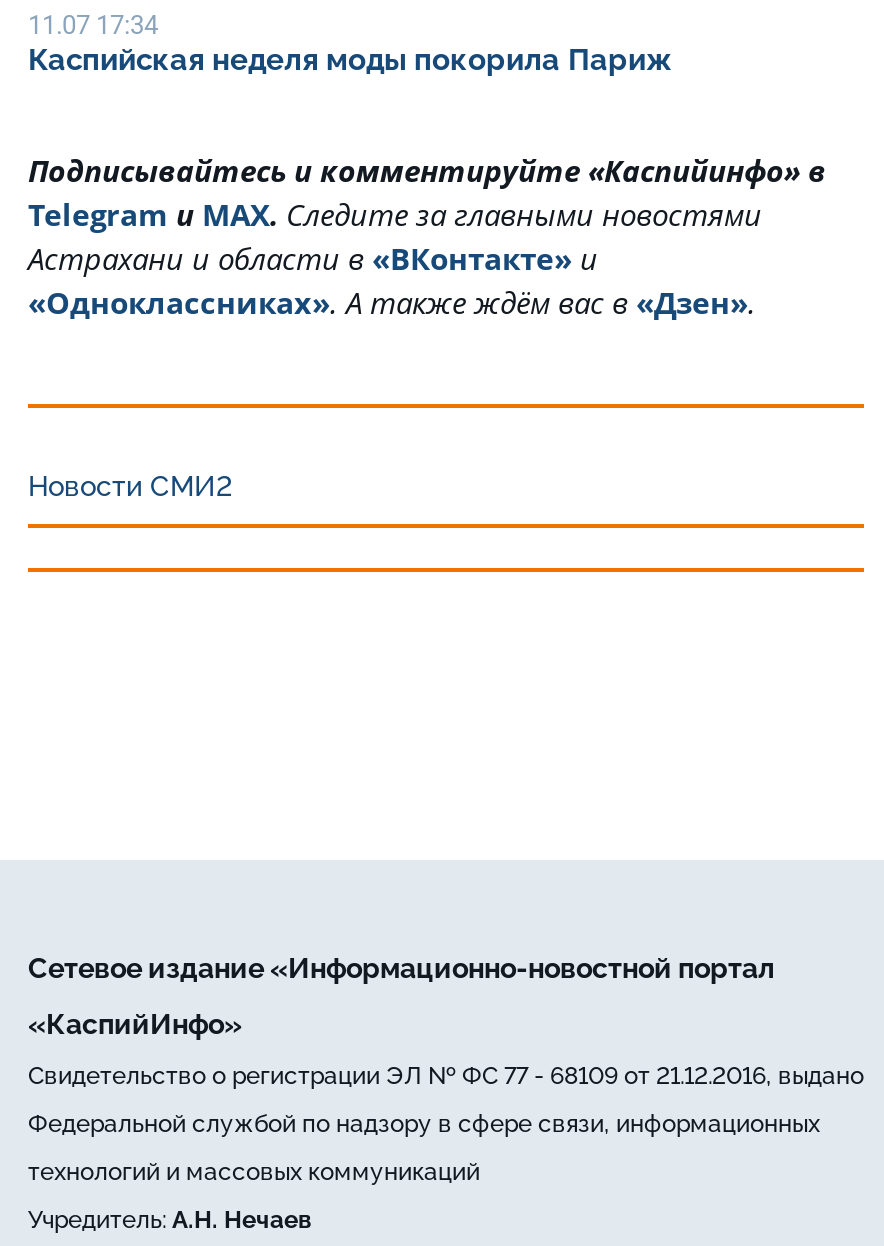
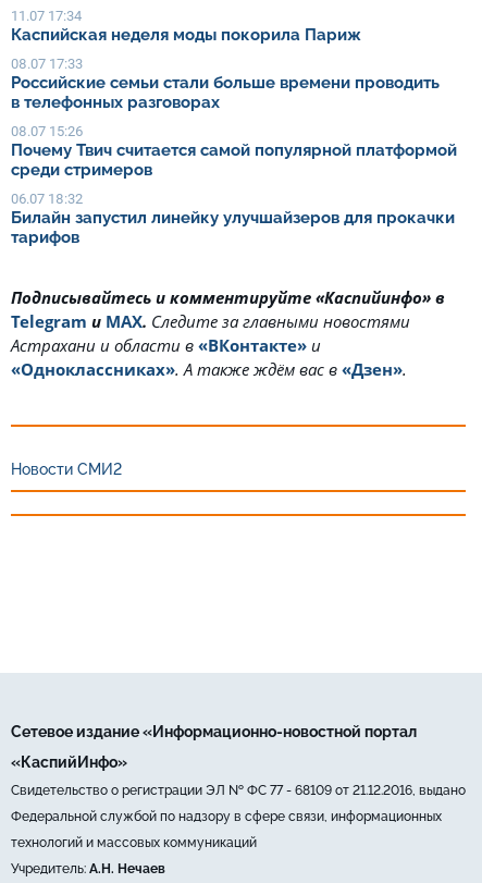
+ 08.07 17:33
+ Российские семьи стали больше времени проводить
+ в телефонных разговорах
+ 08.07 15:26
+ Почему Твич считается самой популярной платформой
+ среди стримеров
+ 06.07 18:32
+ Билайн запустил линейку улучшайзеров для прокачки
+ тарифов
